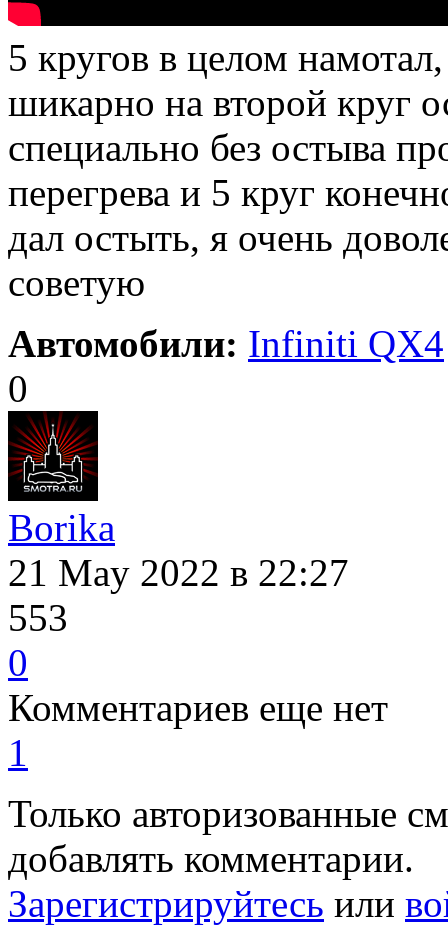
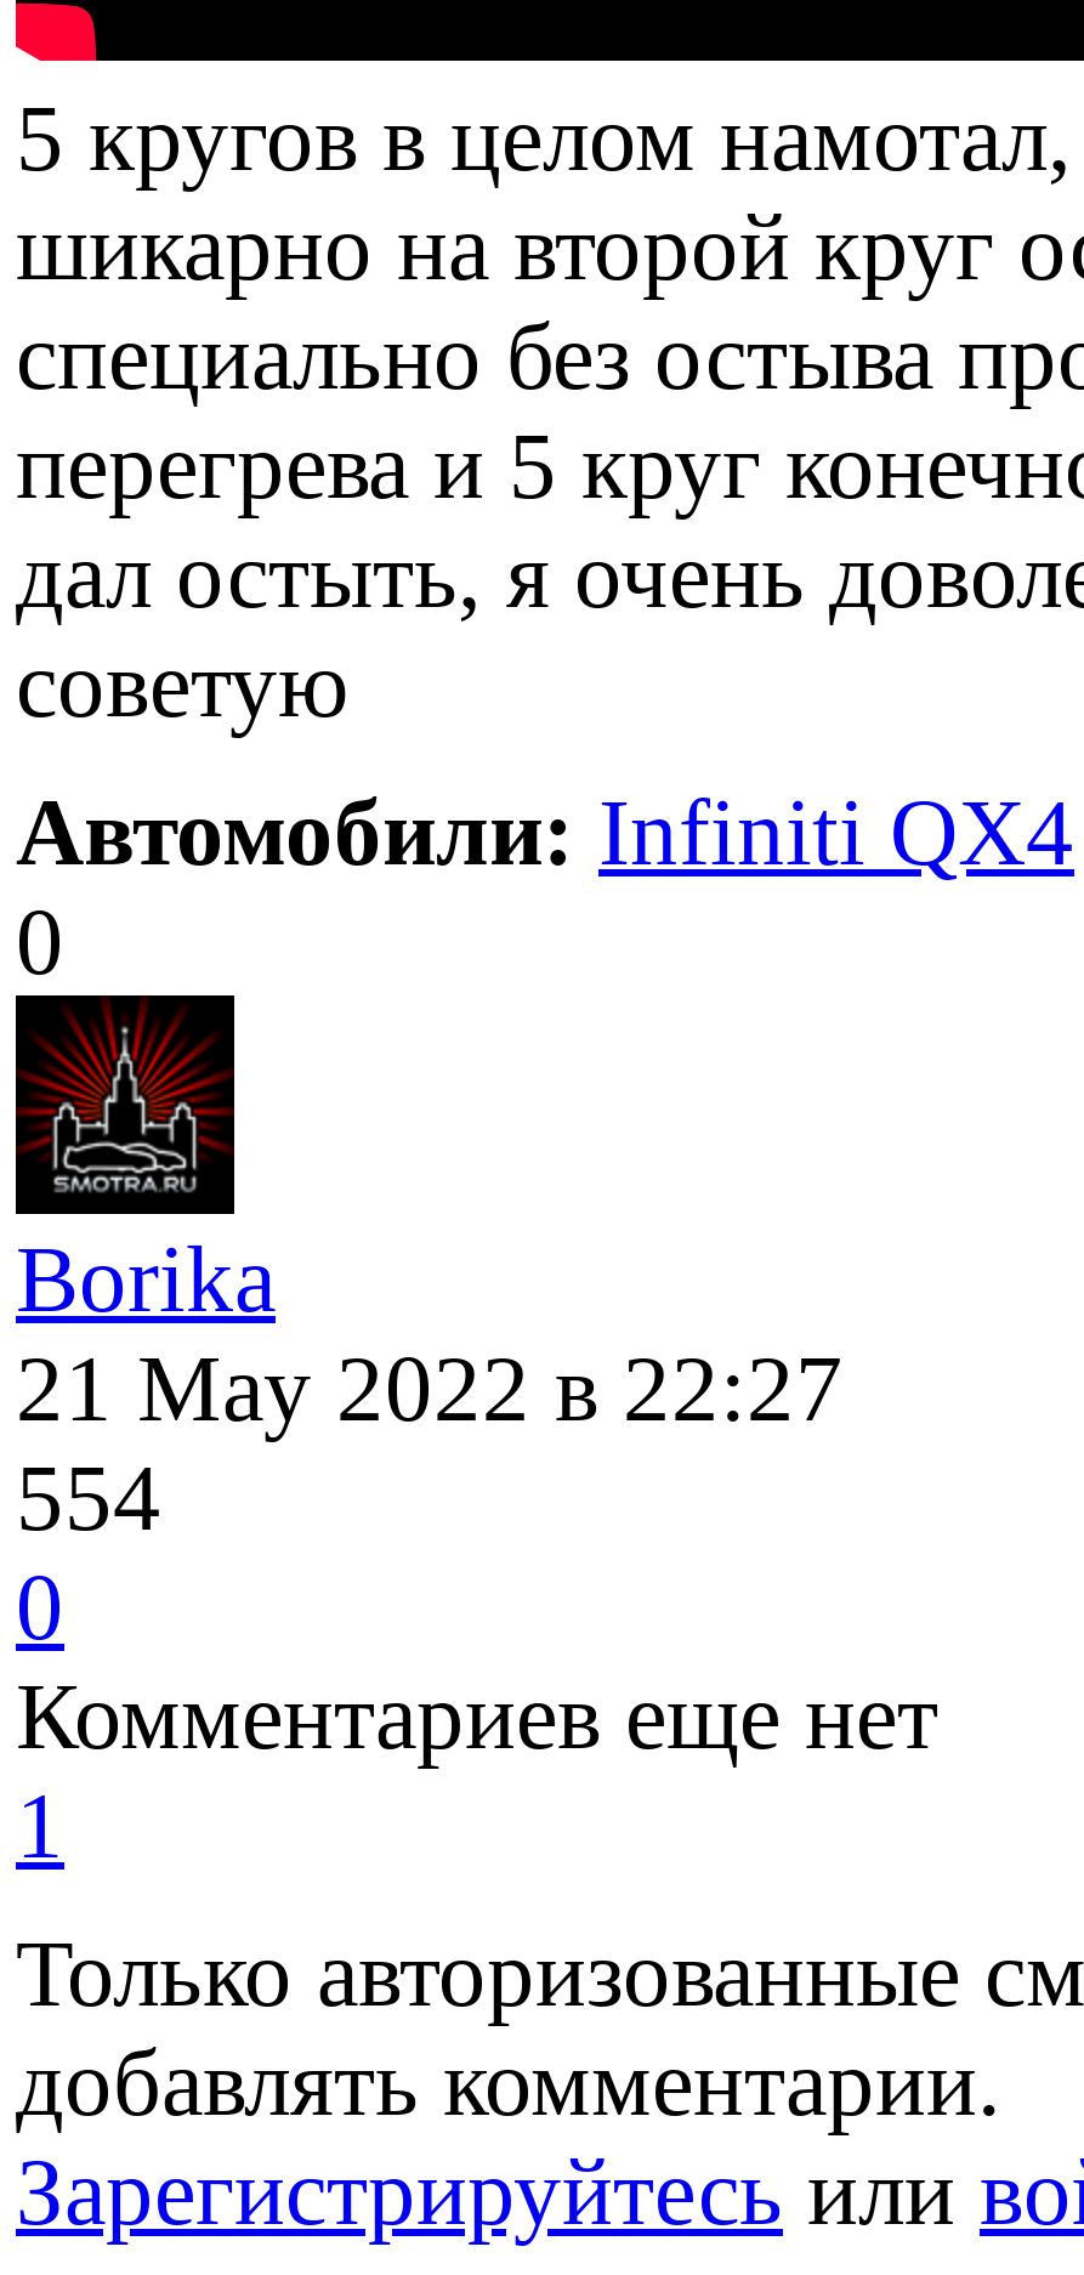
- 553
+ 554
